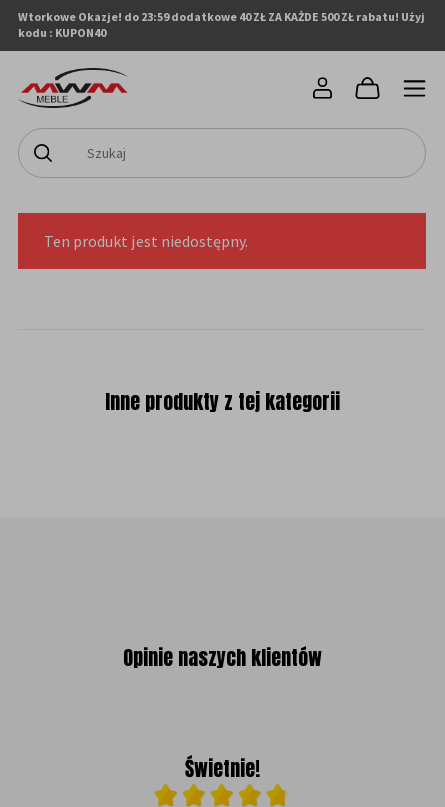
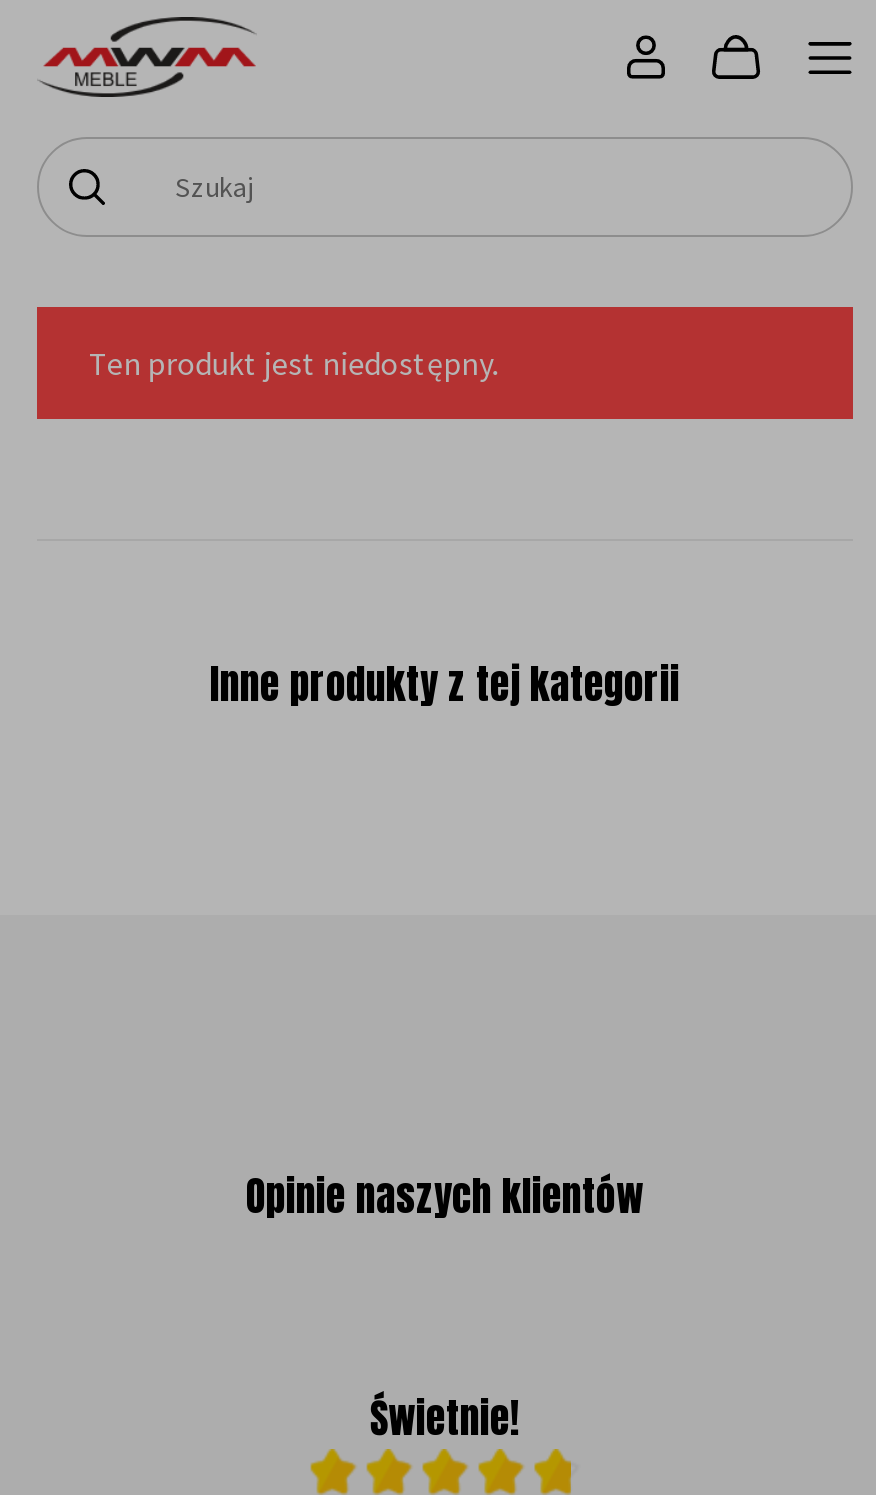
- Wtorkowe Okazje! do 23:59 dodatkowe 40 ZŁ ZA KAŻDE 500 ZŁ rabatu! Użyj
- kodu : KUPON40
